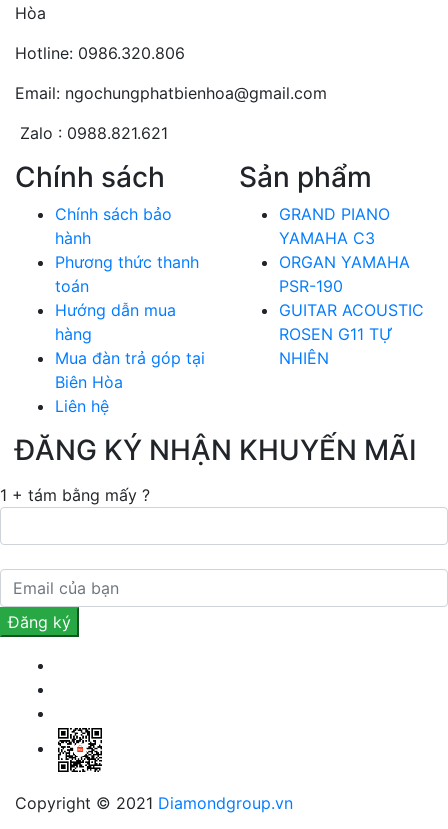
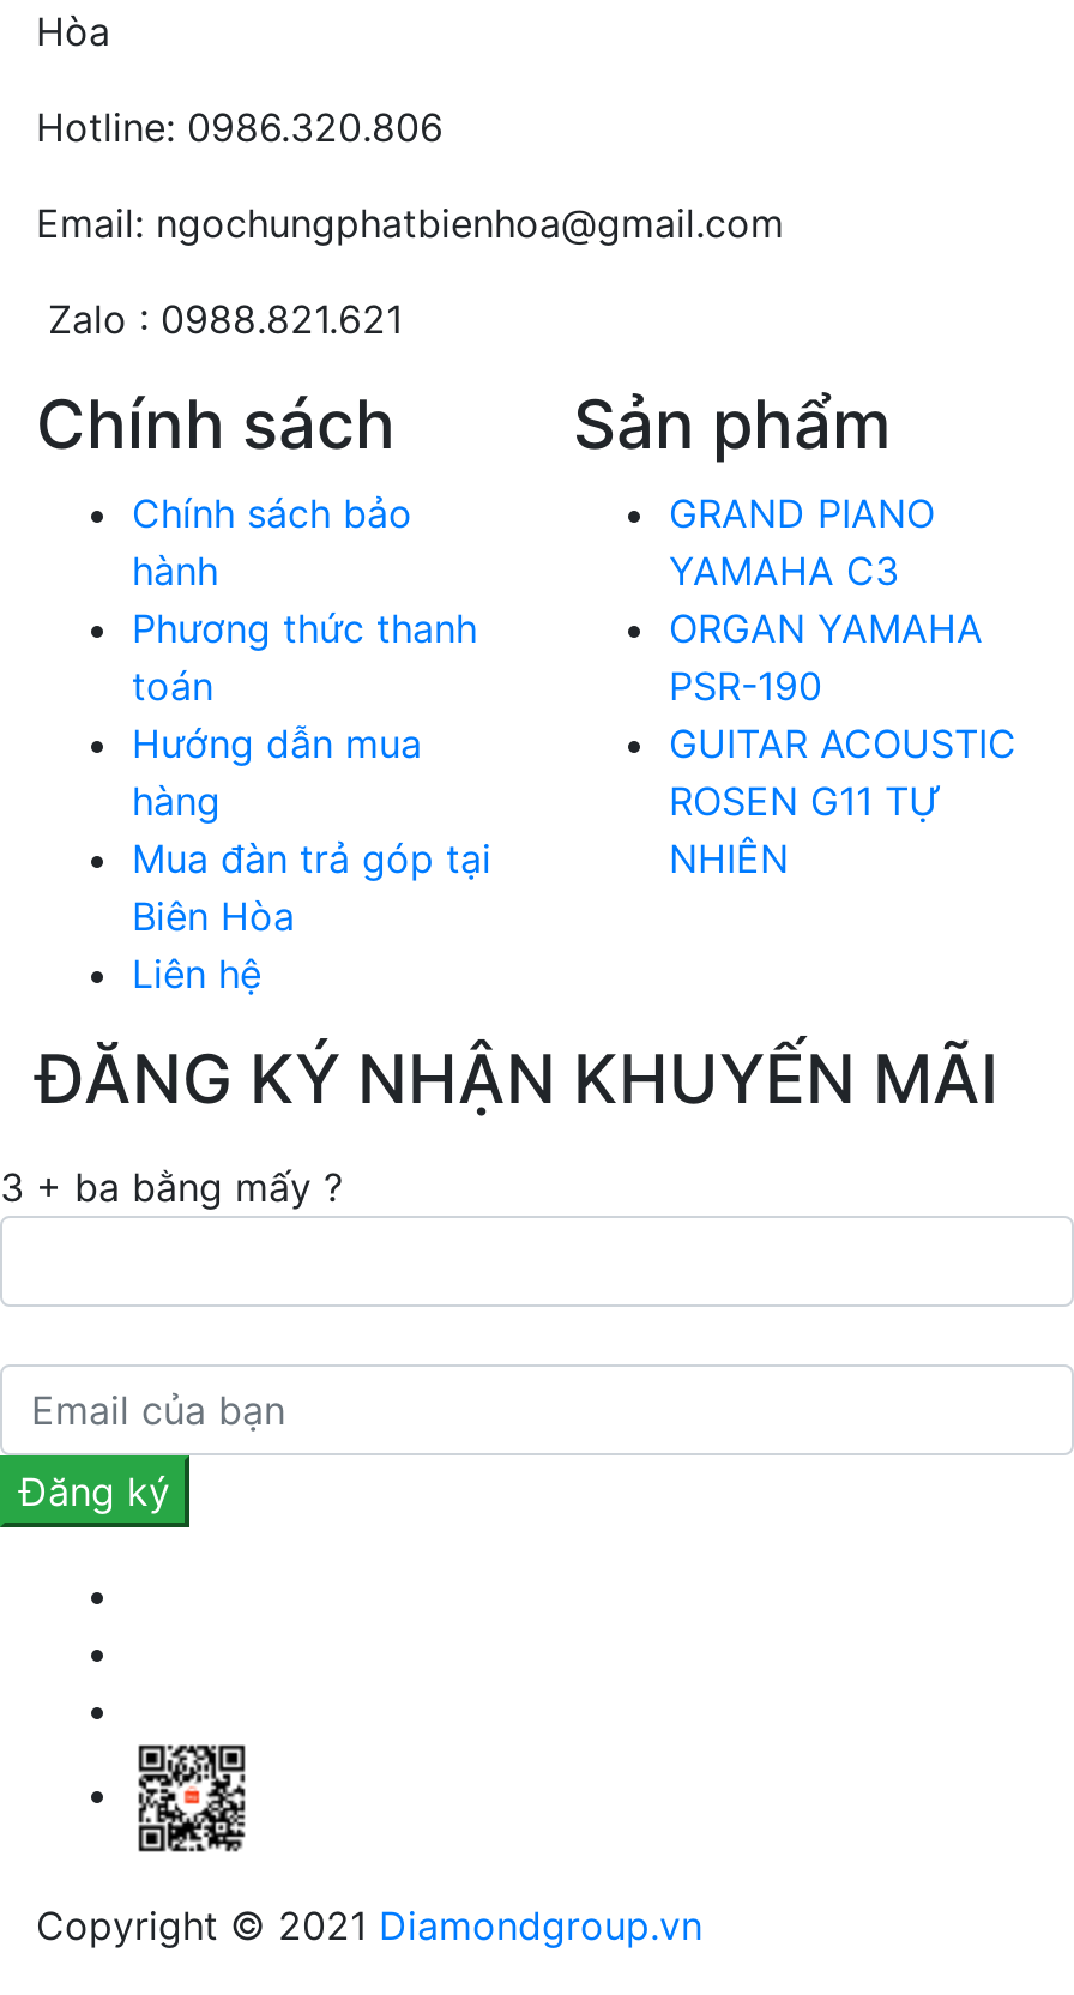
- 1 + tám bằng mấy ?
+ 3 + ba bằng mấy ?
